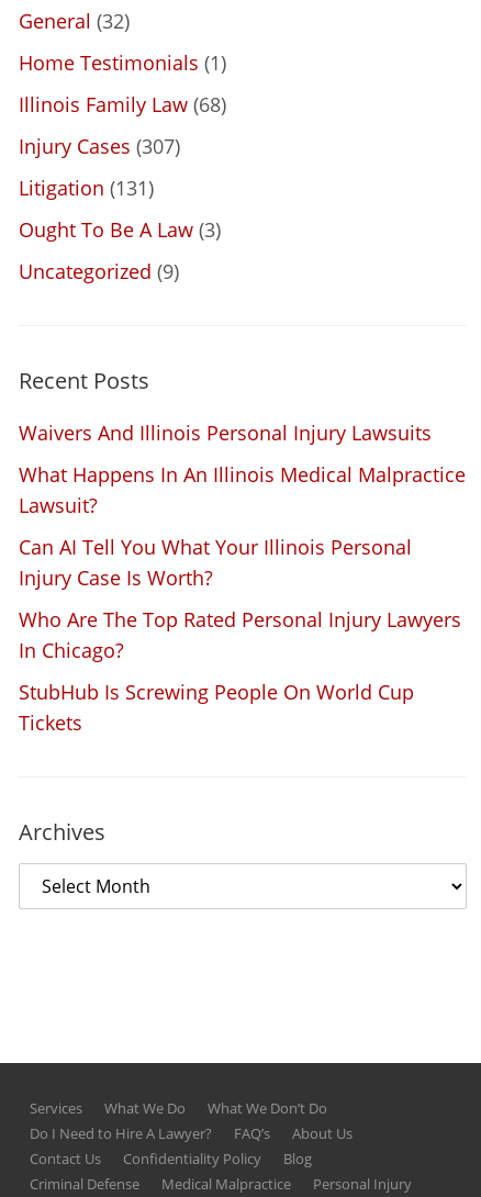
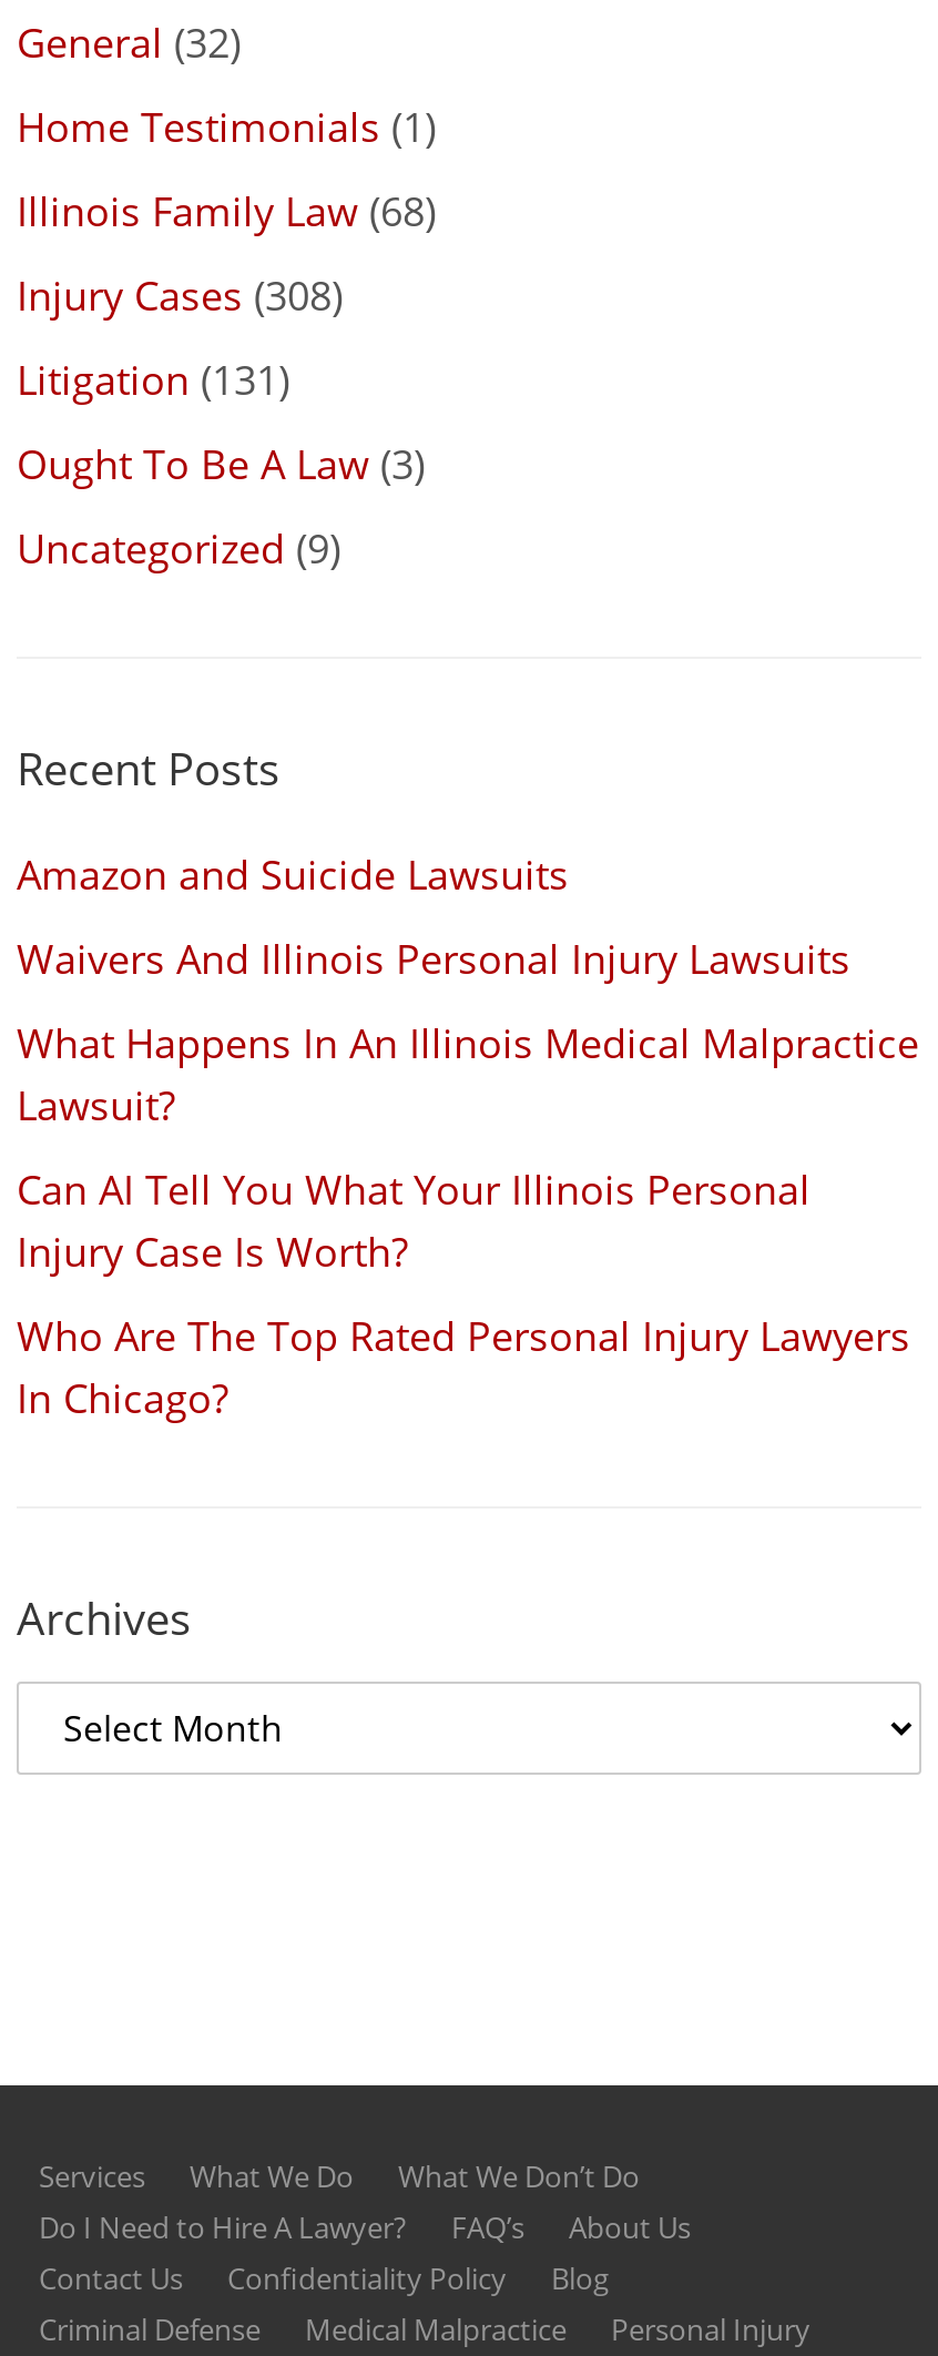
- Injury Cases (307)
+ Injury Cases (308)

+ Amazon and Suicide Lawsuits

moved down: Waivers And Illinois Personal Injury Lawsuits | What Happens In An Illinois Medical Malpractice | Lawsuit? | Can AI Tell You What Your Illinois Personal | Injury Case Is Worth? | Who Are The Top Rated Personal Injury Lawyers | In Chicago?

- StubHub Is Screwing People On World Cup
- Tickets
